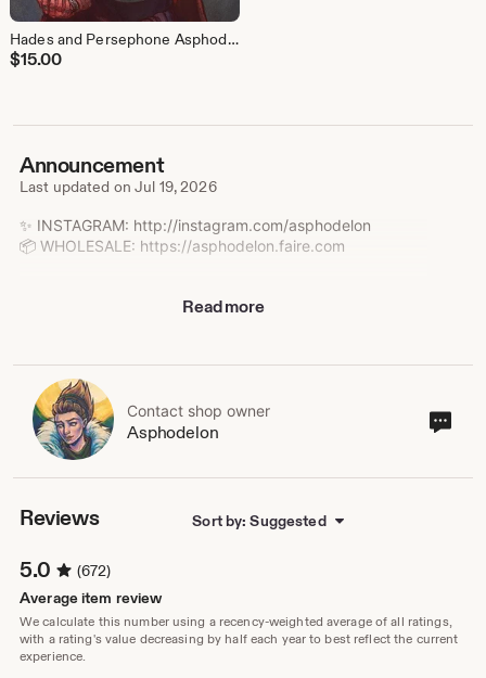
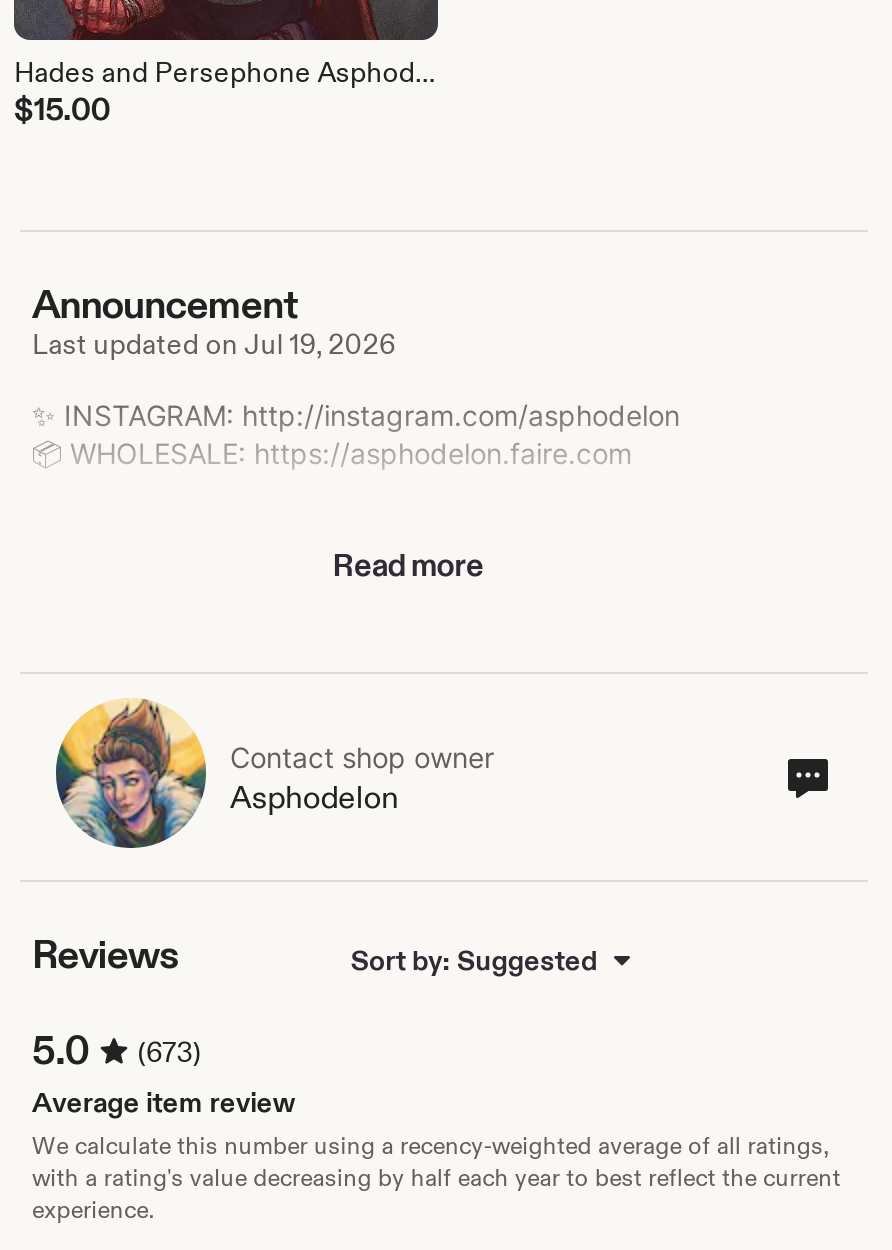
- 5.0 (672)
+ 5.0 (673)
